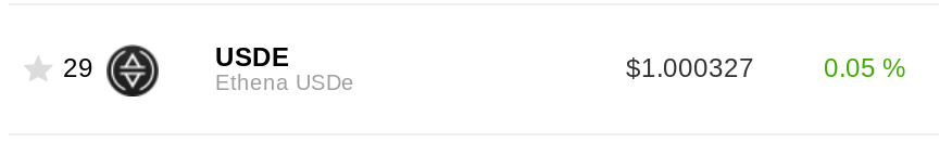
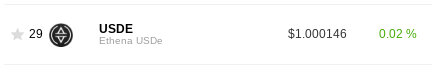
- $1.000327
+ $1.000146

- 0.05 %
+ 0.02 %
